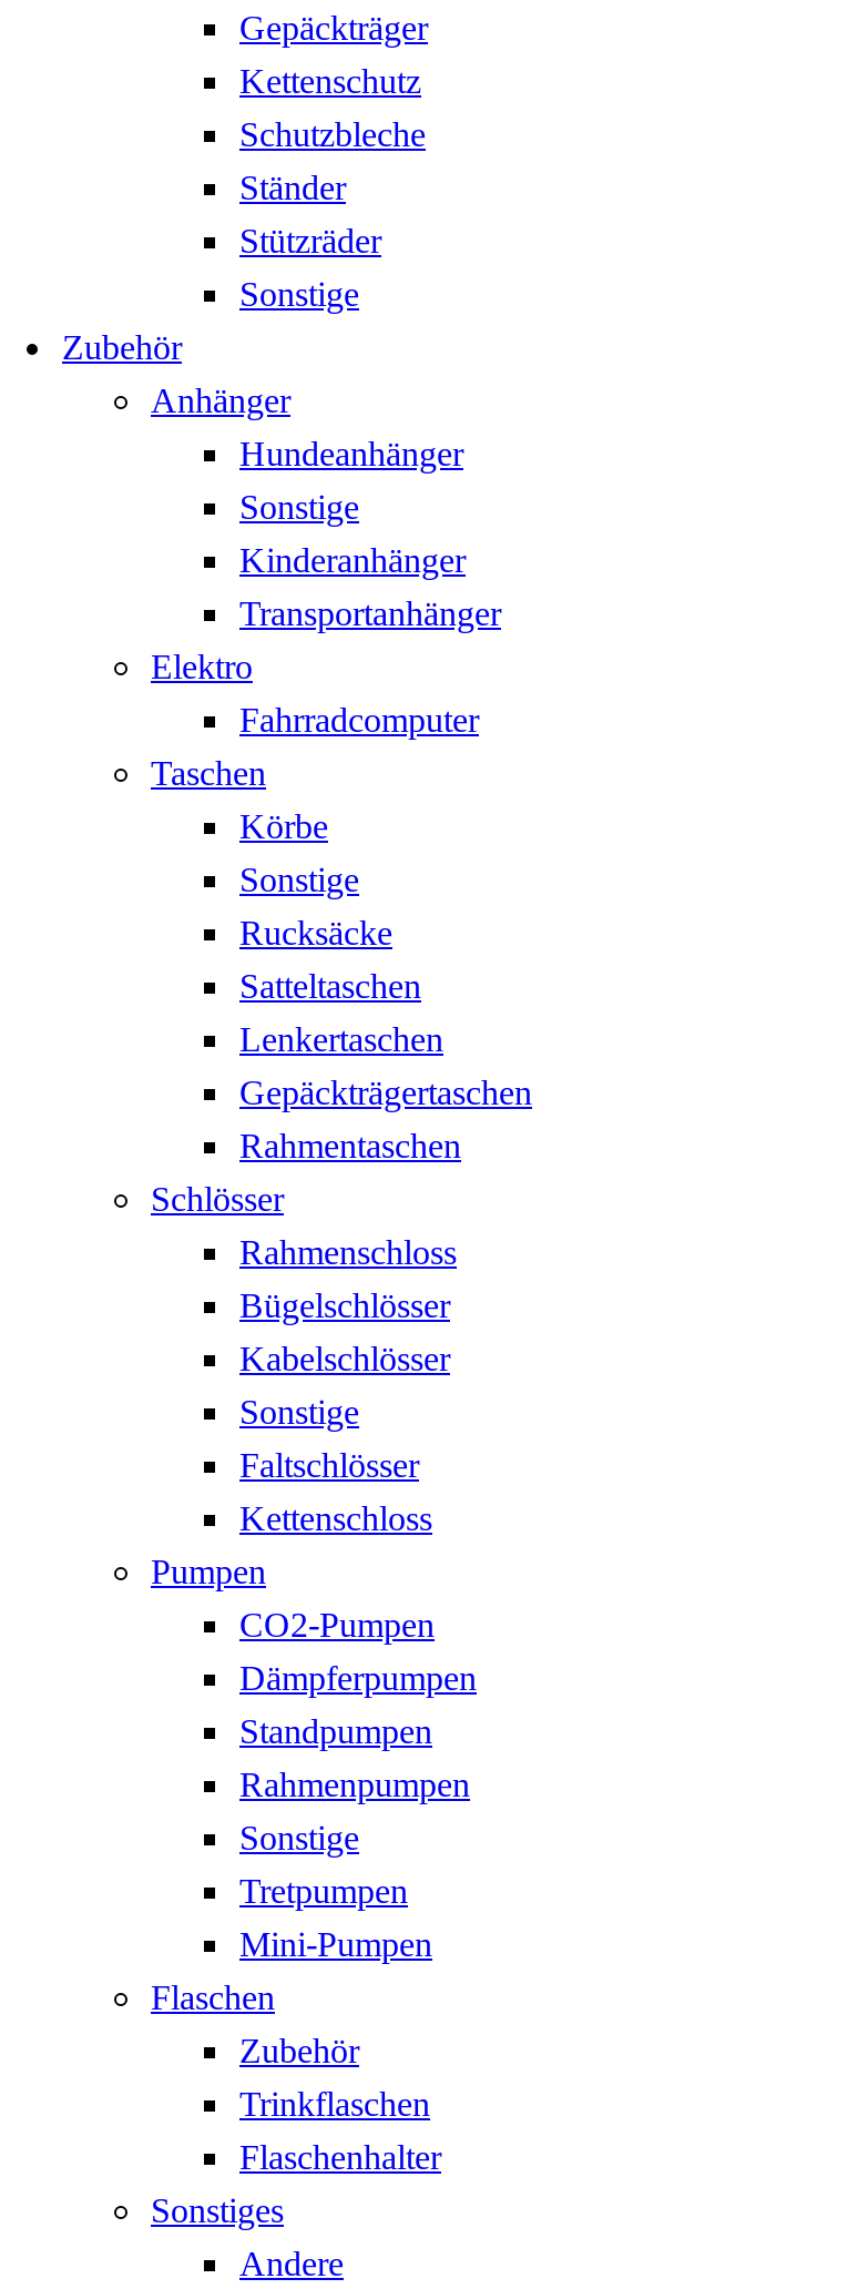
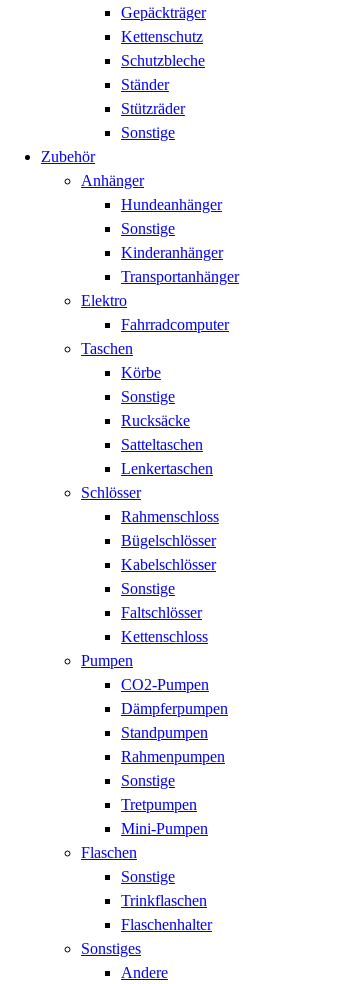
- Gepäckträgertaschen
- Rahmentaschen

- Zubehör
+ Sonstige
